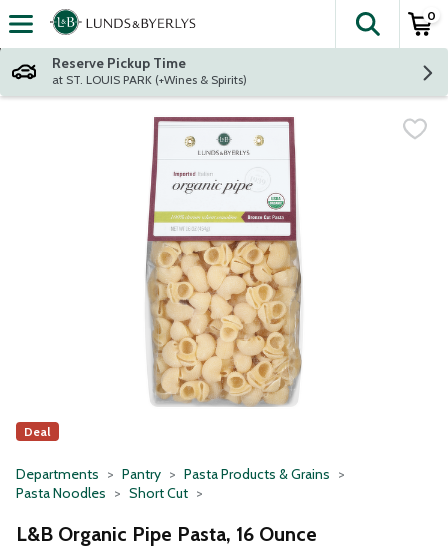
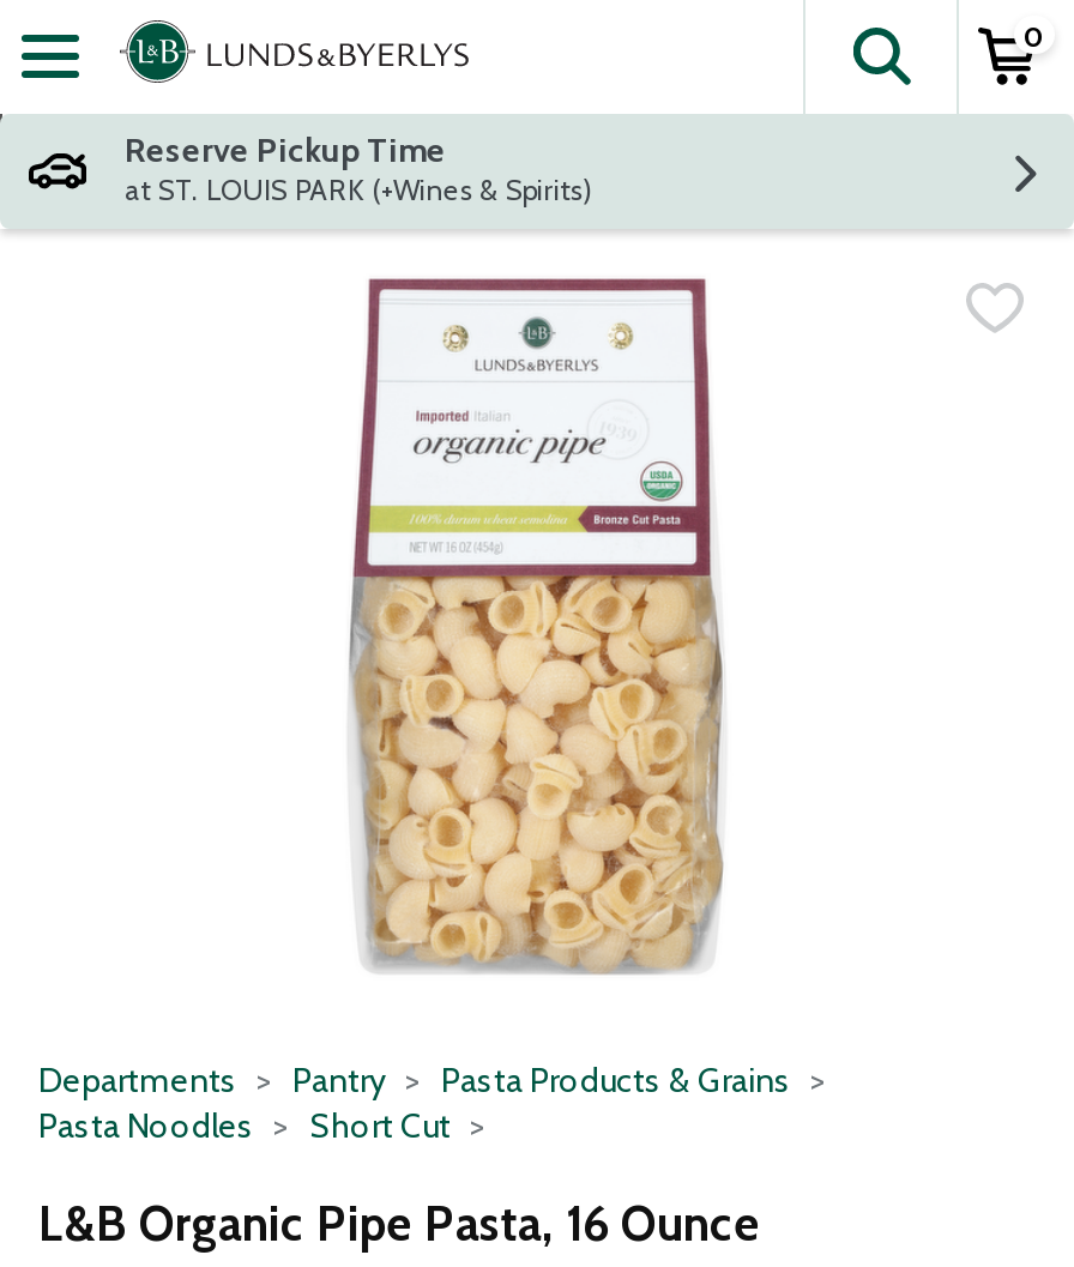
- Deal
